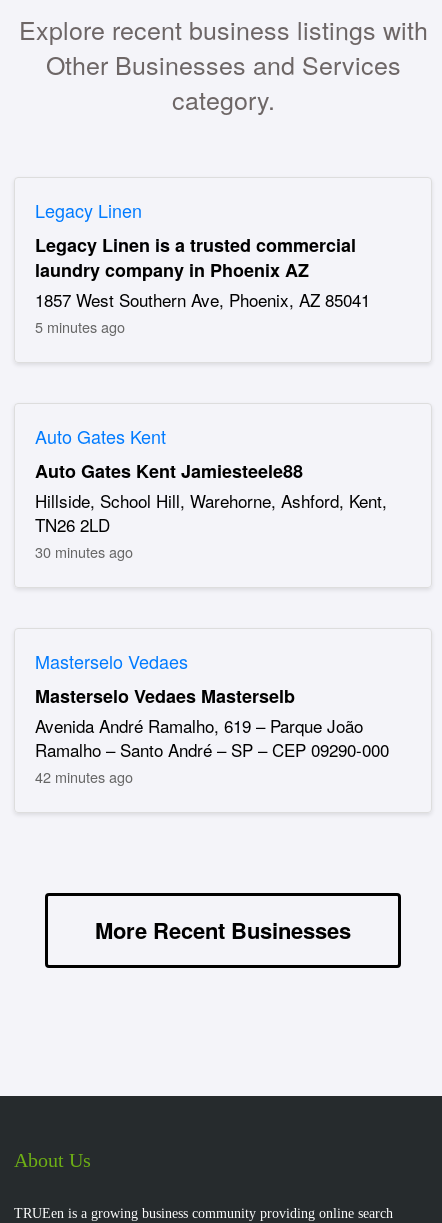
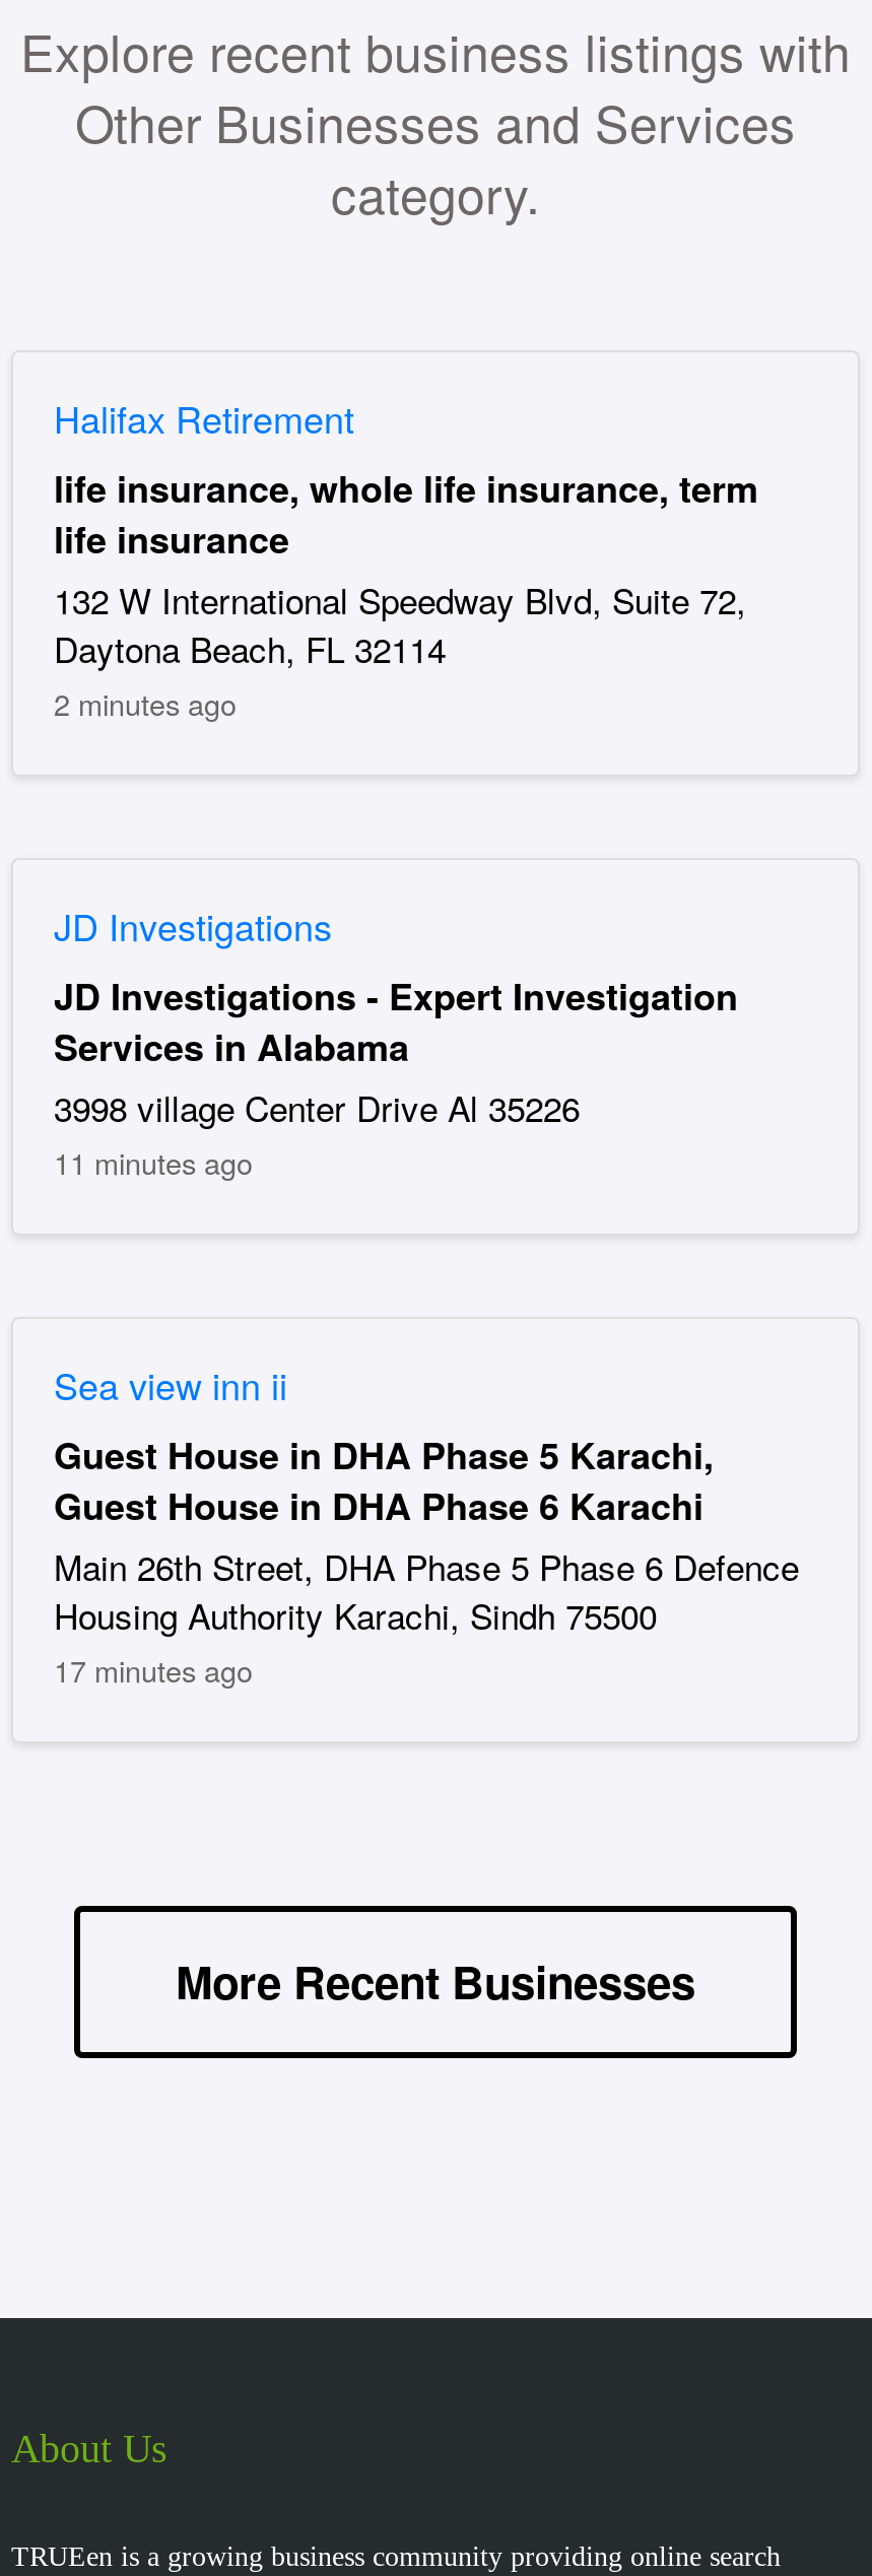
- Legacy Linen
- Legacy Linen is a trusted commercial
- laundry company in Phoenix AZ
- 1857 West Southern Ave, Phoenix, AZ 85041
- 5 minutes ago
+ Halifax Retirement
+ life insurance, whole life insurance, term
+ life insurance
+ 132 W International Speedway Blvd, Suite 72,
+ Daytona Beach, FL 32114
+ 2 minutes ago

- Auto Gates Kent
- Auto Gates Kent Jamiesteele88
- Hillside, School Hill, Warehorne, Ashford, Kent,
- TN26 2LD
- 30 minutes ago
+ JD Investigations
+ JD Investigations - Expert Investigation
+ Services in Alabama
+ 3998 village Center Drive Al 35226
+ 11 minutes ago

- Masterselo Vedaes
- Masterselo Vedaes Masterselb
- Avenida André Ramalho, 619 – Parque João
- Ramalho – Santo André – SP – CEP 09290-000
- 42 minutes ago
+ Sea view inn ii
+ Guest House in DHA Phase 5 Karachi,
+ Guest House in DHA Phase 6 Karachi
+ Main 26th Street, DHA Phase 5 Phase 6 Defence
+ Housing Authority Karachi, Sindh 75500
+ 17 minutes ago
